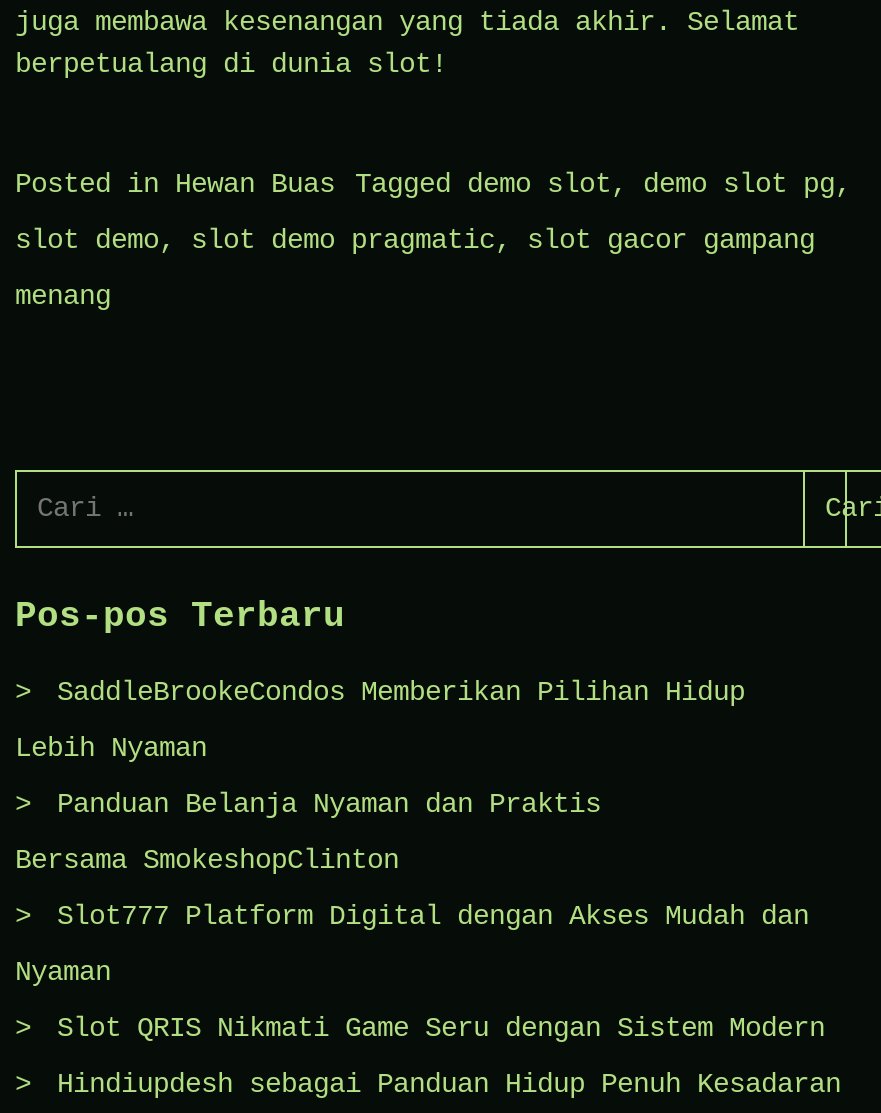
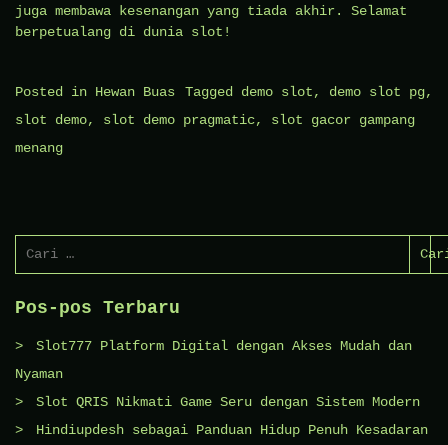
- SaddleBrookeCondos Memberikan Pilihan Hidup
- Lebih Nyaman
- Panduan Belanja Nyaman dan Praktis
- Bersama SmokeshopClinton
